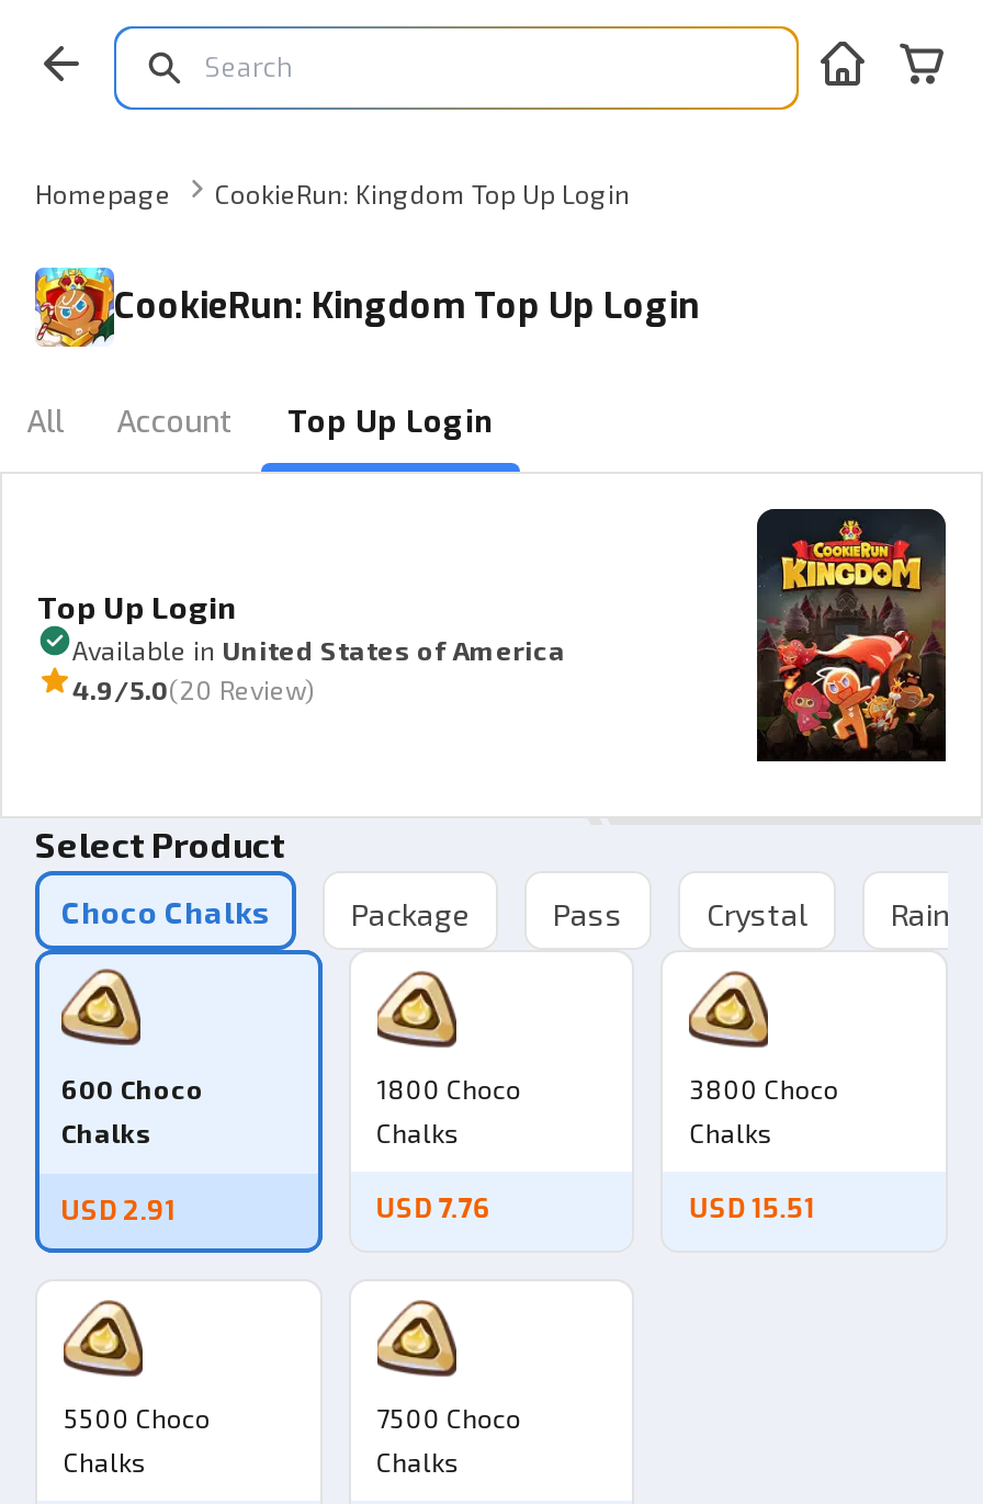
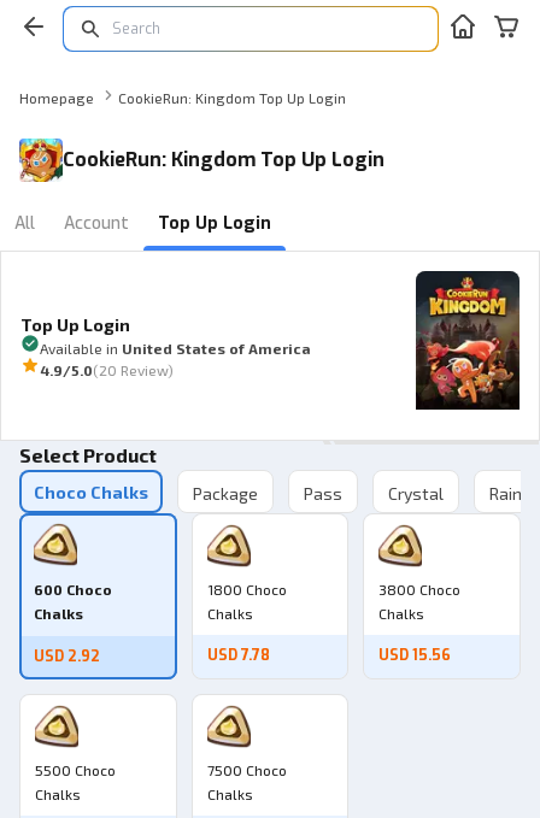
- USD 2.91
+ USD 2.92

- USD 7.76
+ USD 7.78

- USD 15.51
+ USD 15.56
